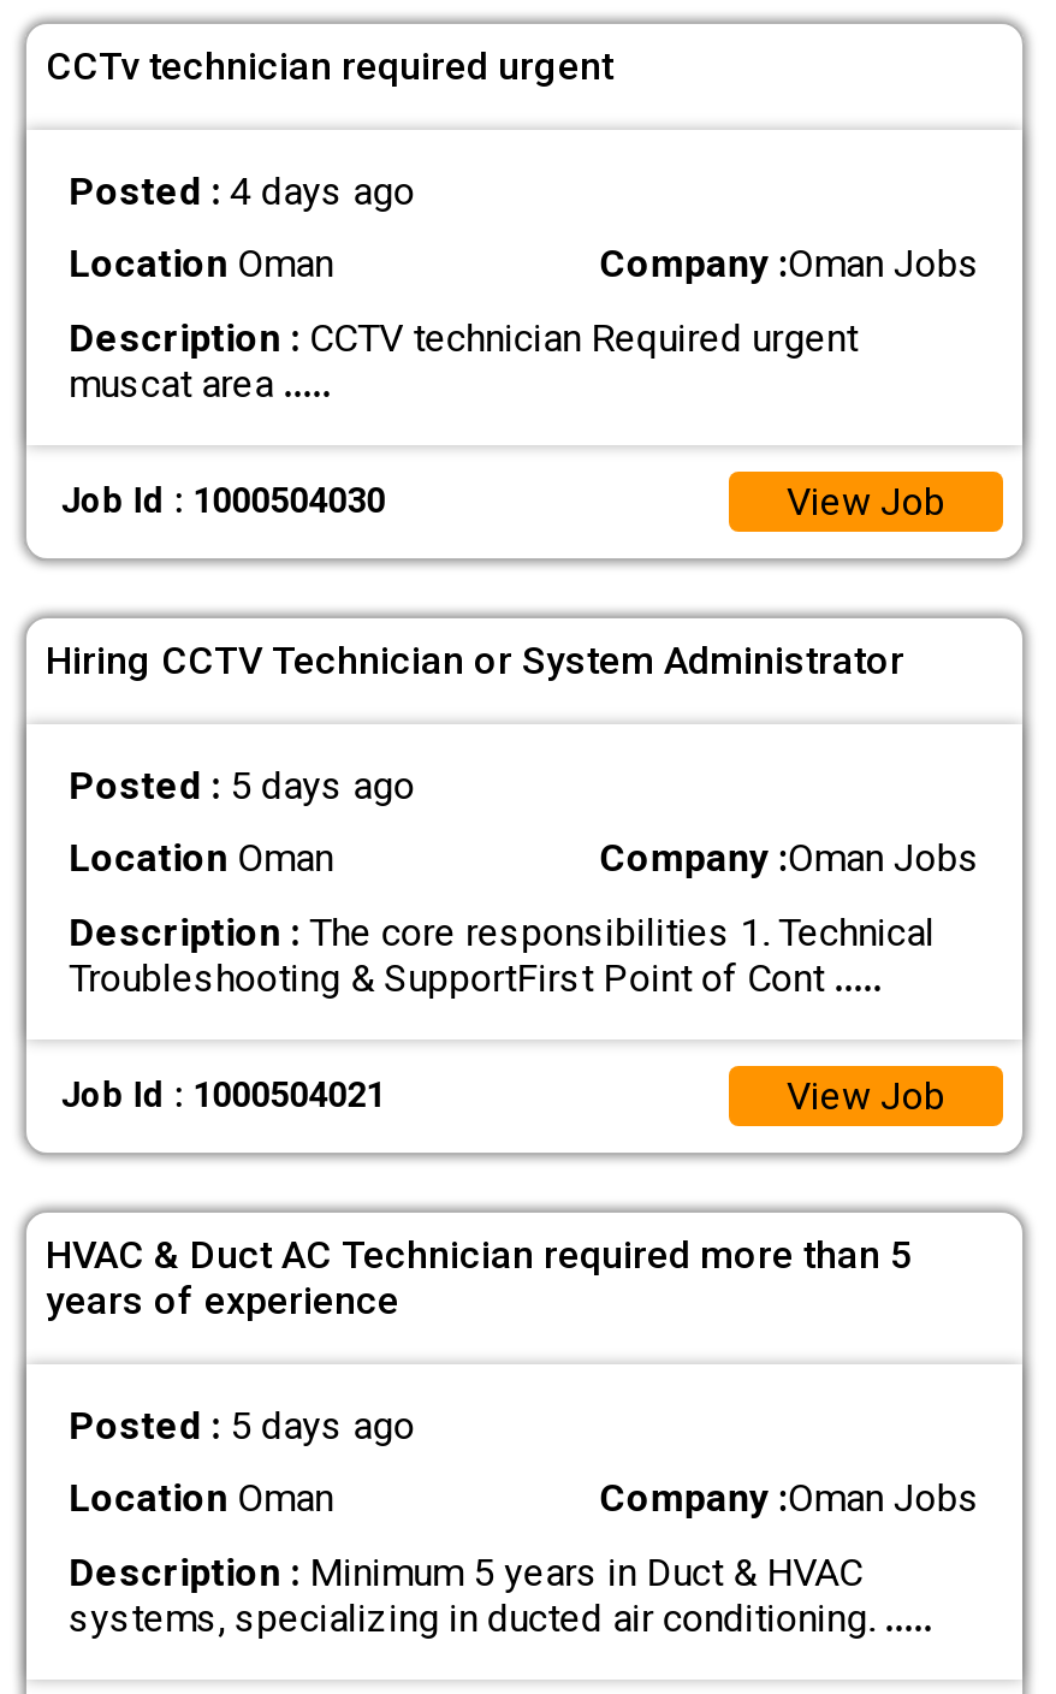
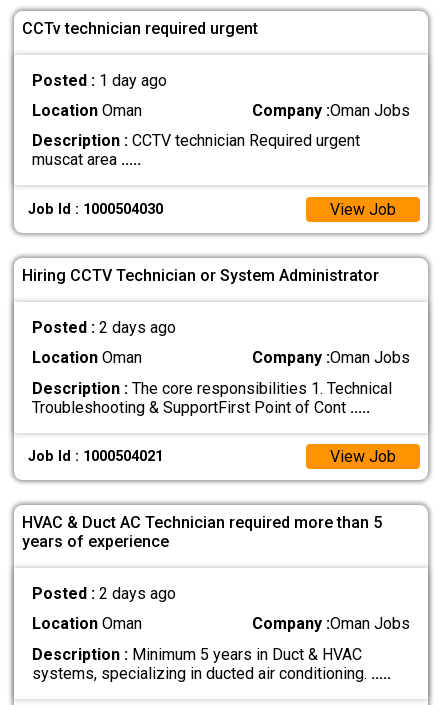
- Posted : 4 days ago
+ Posted : 1 day ago

- Posted : 5 days ago
+ Posted : 2 days ago

- Posted : 5 days ago
+ Posted : 2 days ago
